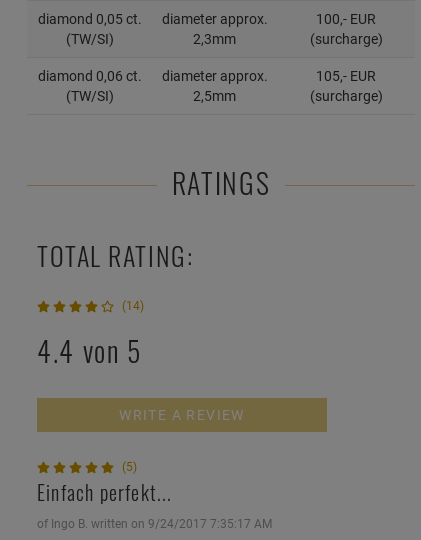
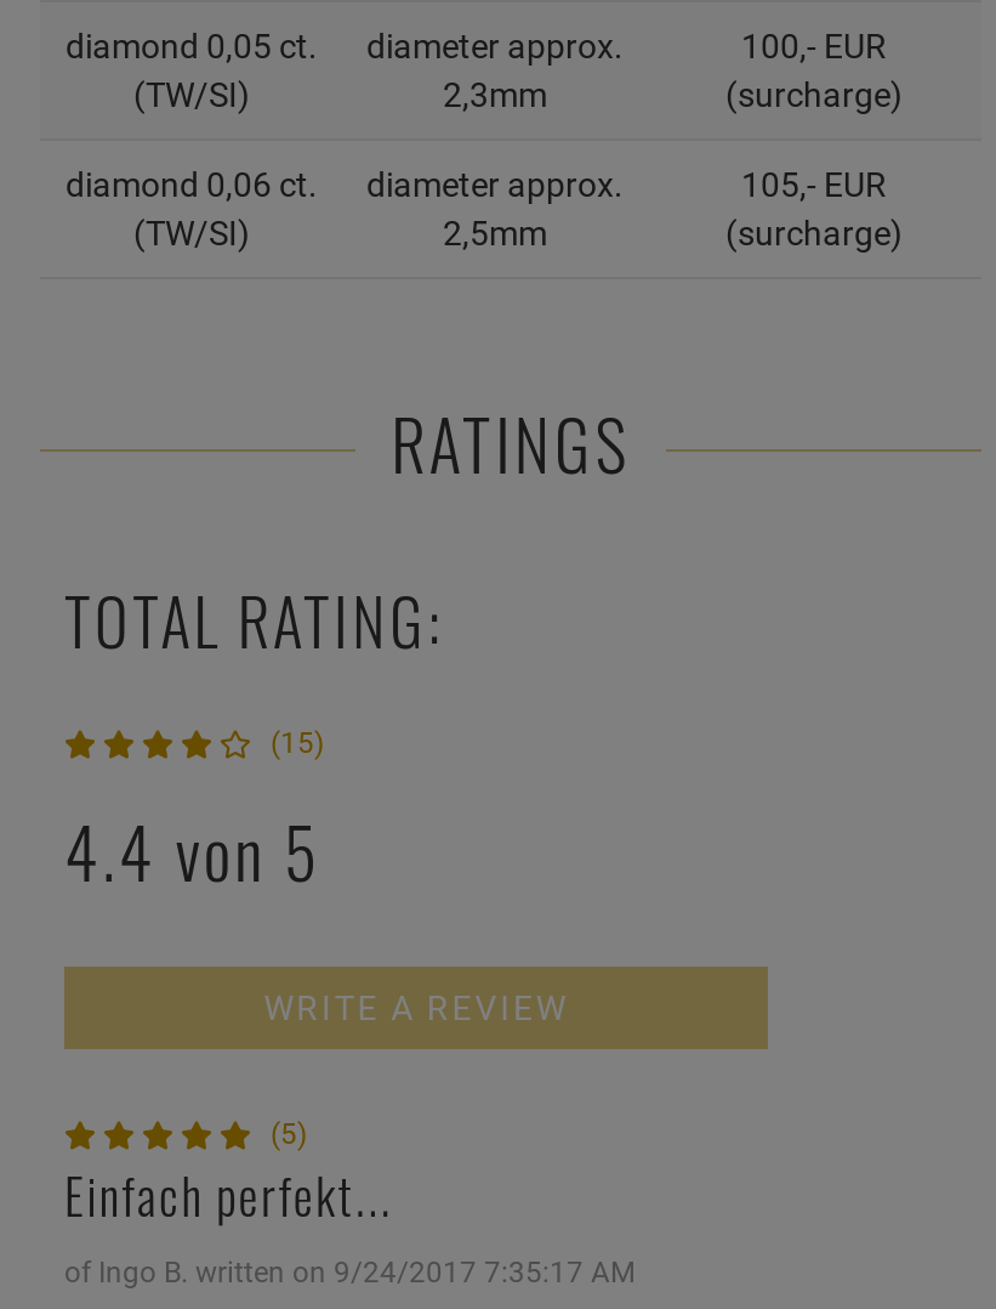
- (14)
+ (15)
